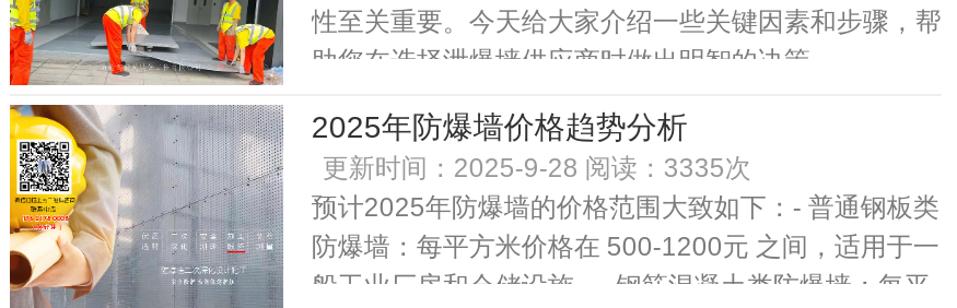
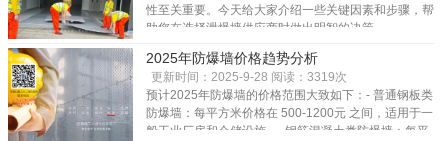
- 更新时间：2025-9-28 阅读：3335次
+ 更新时间：2025-9-28 阅读：3319次
